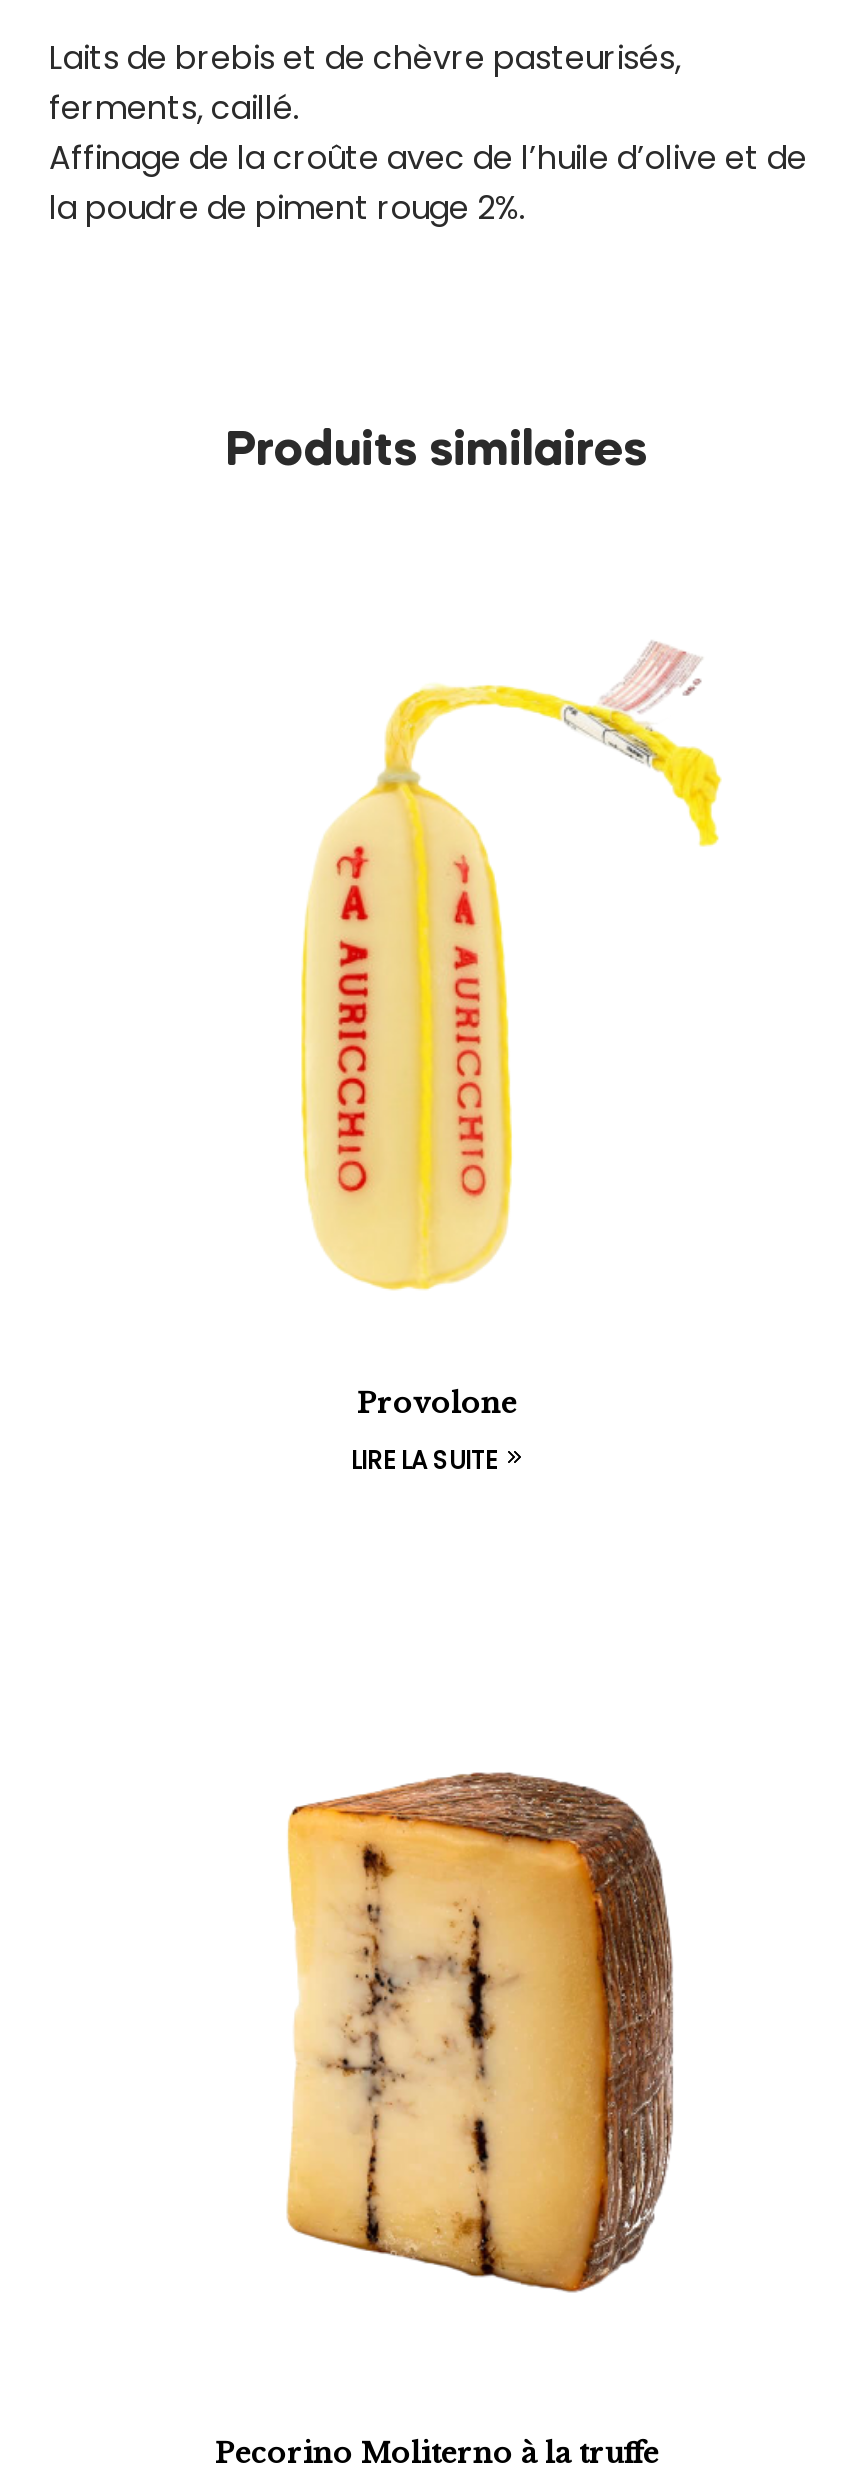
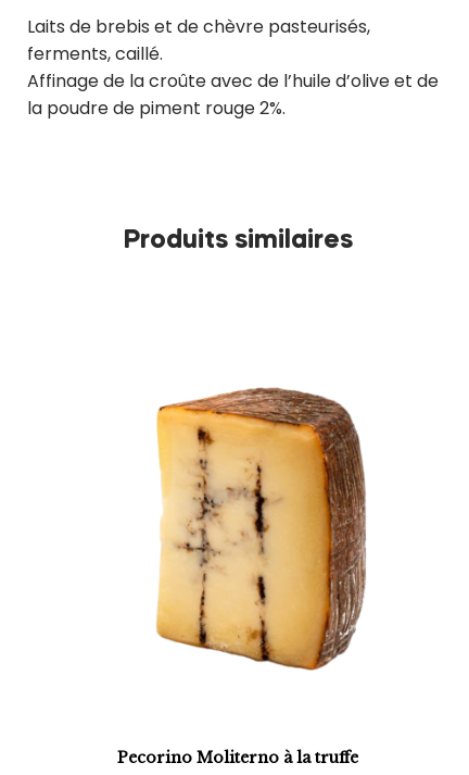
- [image]

- Provolone
- LIRE LA SUITE
